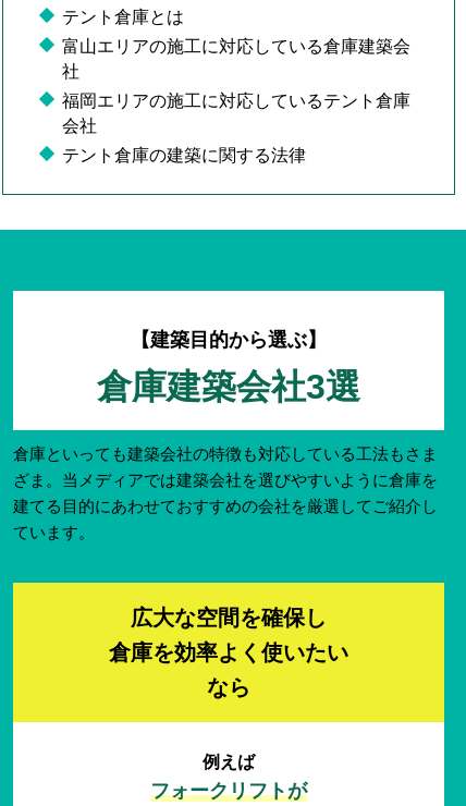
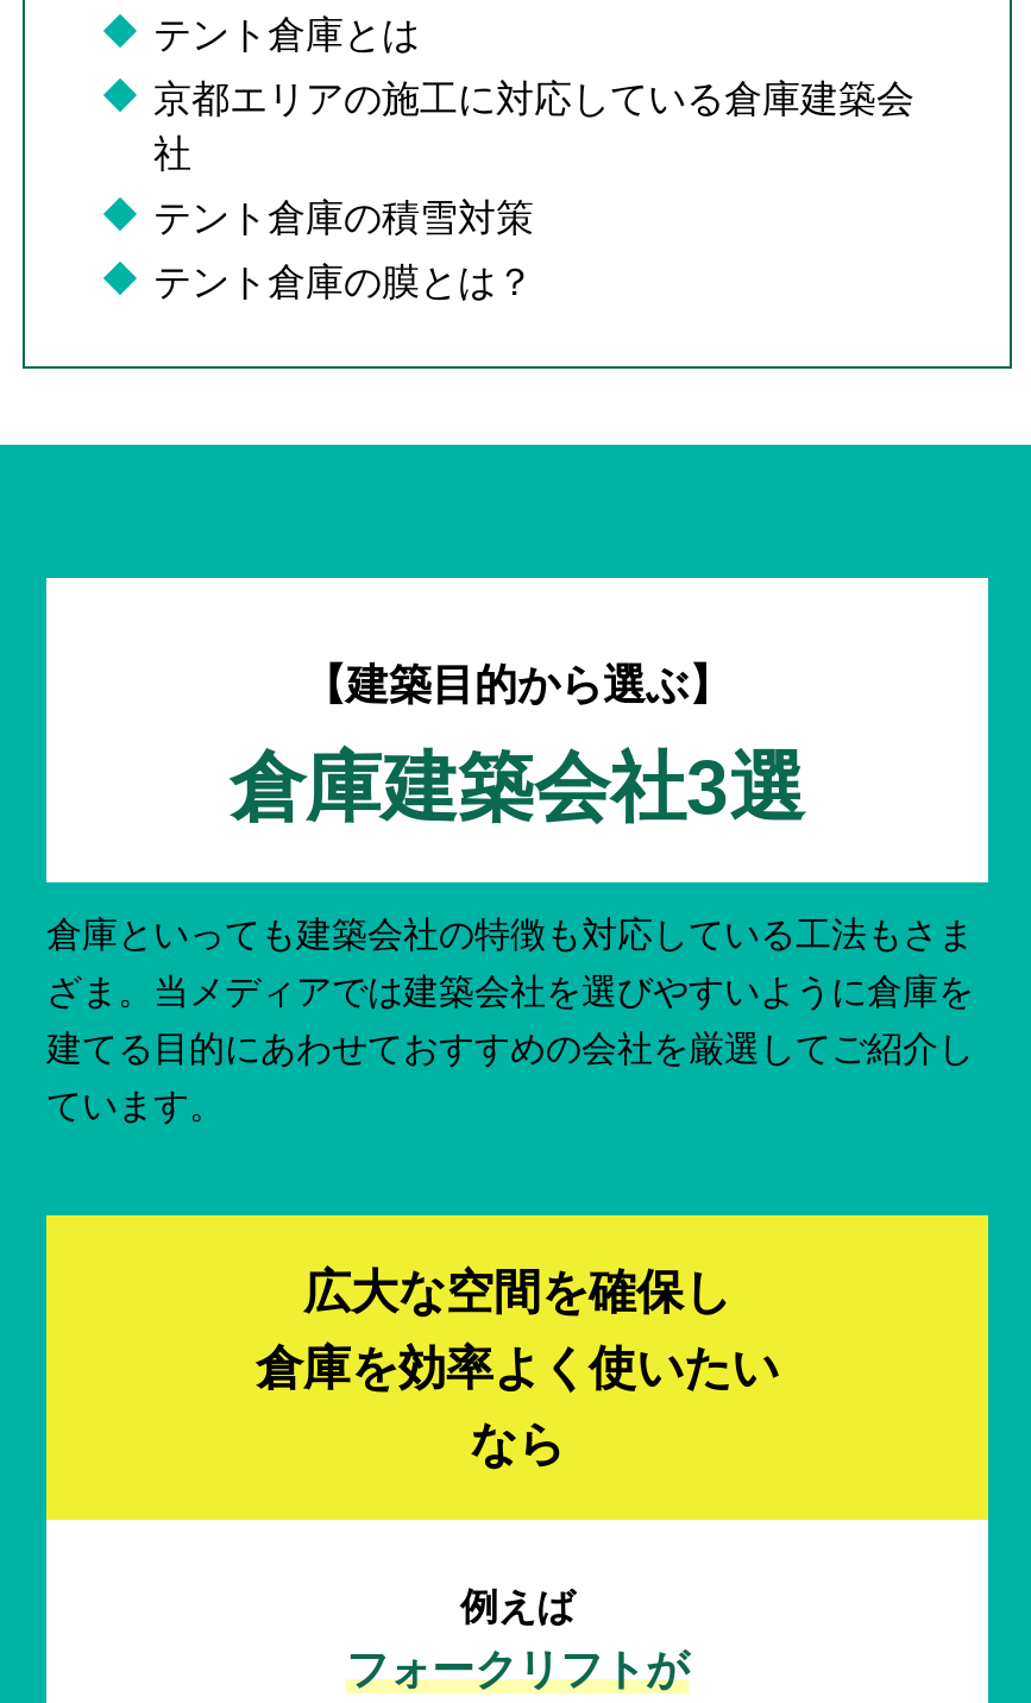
- 富山エリアの施工に対応している倉庫建築会
+ 京都エリアの施工に対応している倉庫建築会

- 福岡エリアの施工に対応しているテント倉庫
- 会社
+ テント倉庫の積雪対策

- テント倉庫の建築に関する法律
+ テント倉庫の膜とは？
